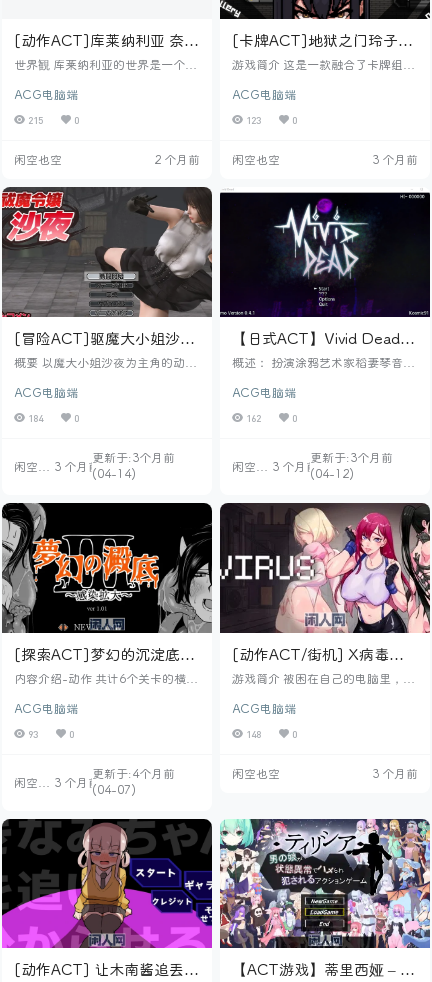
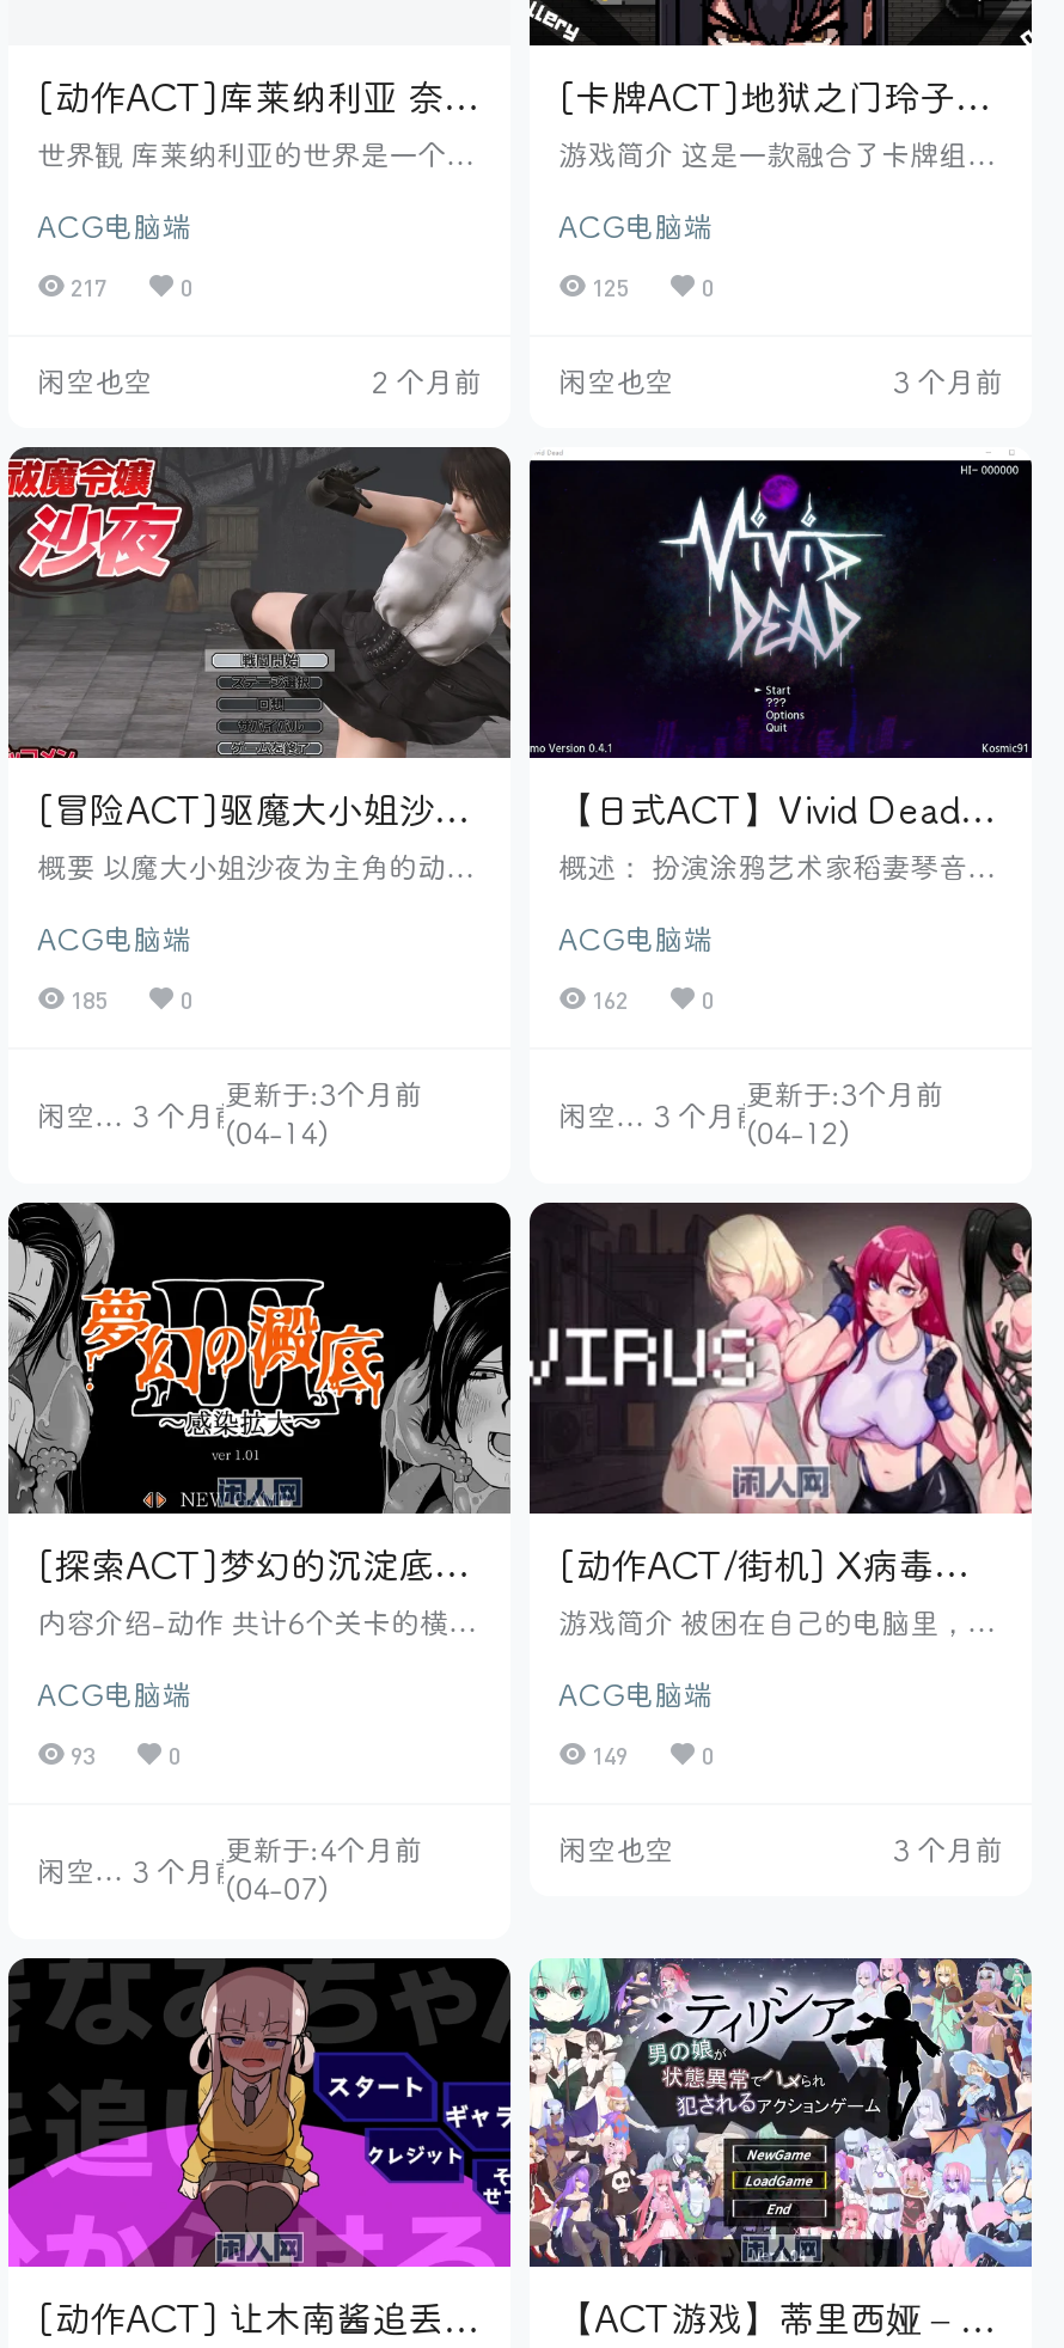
- 215
+ 217

- 123
+ 125

- 184
+ 185

- 148
+ 149
